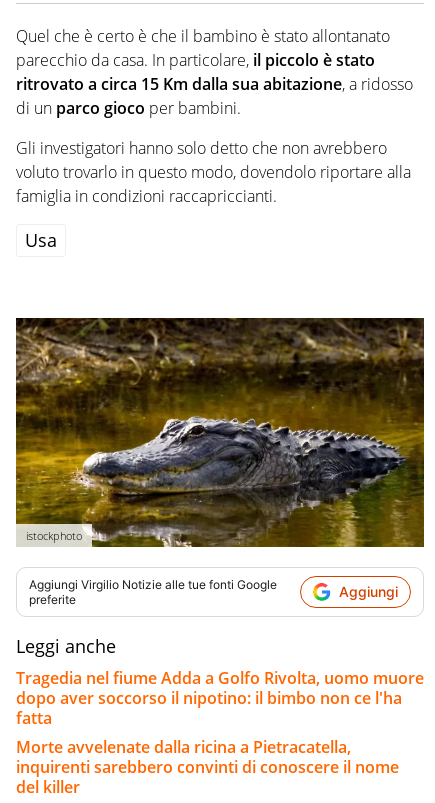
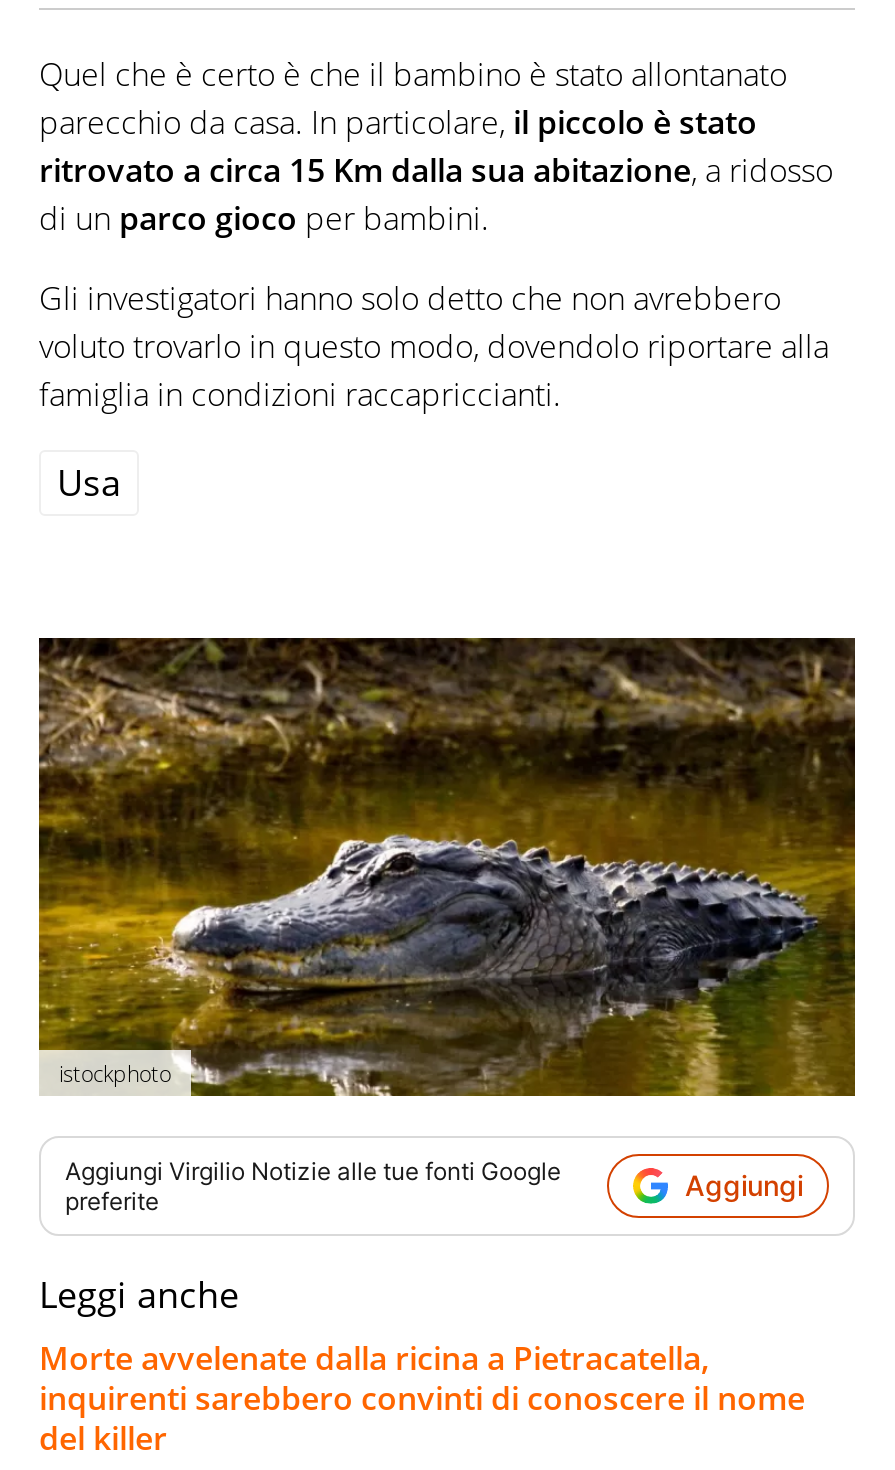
- Tragedia nel fiume Adda a Golfo Rivolta, uomo muore
- dopo aver soccorso il nipotino: il bimbo non ce l'ha
- fatta
